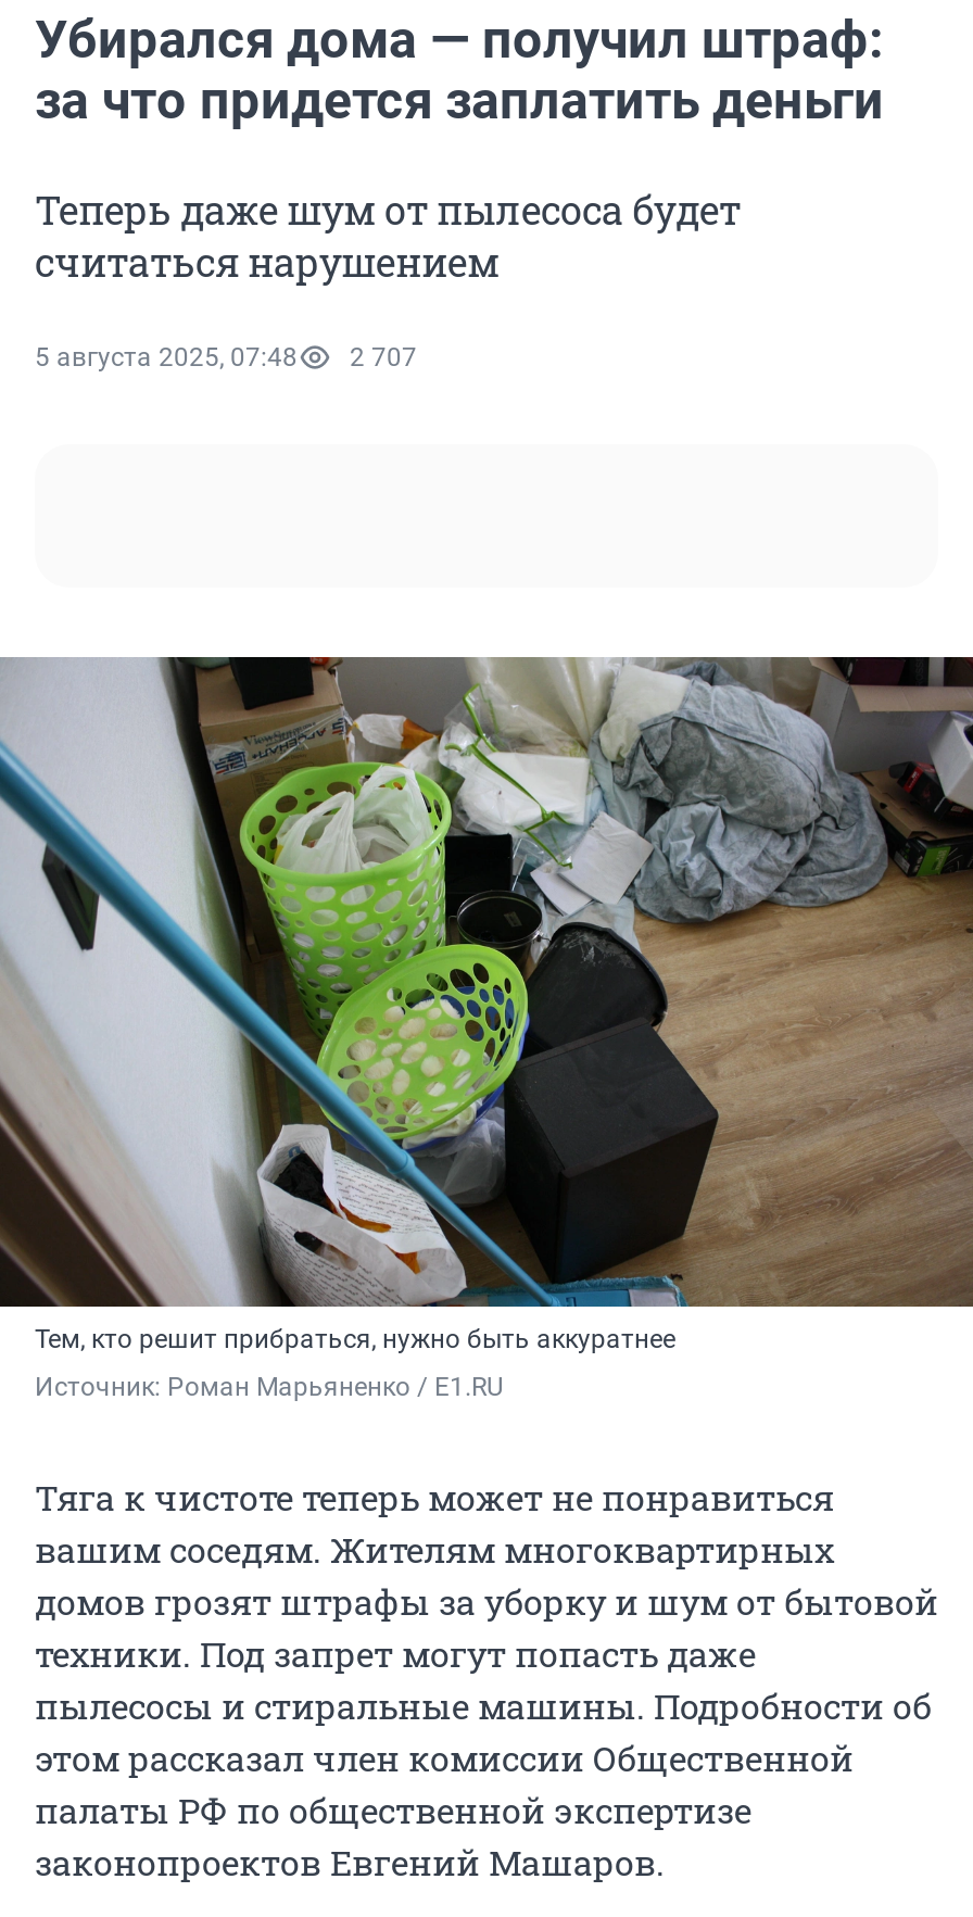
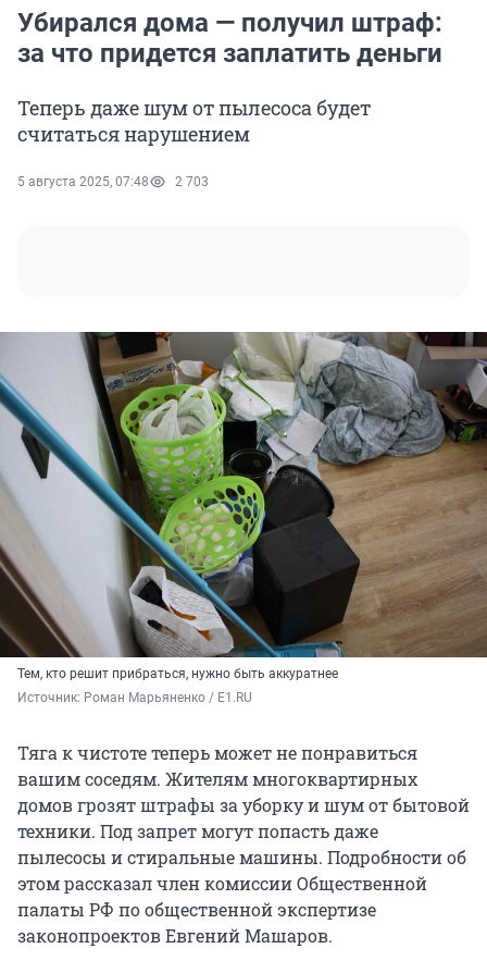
- 5 августа 2025, 07:48 2 707
+ 5 августа 2025, 07:48 2 703
